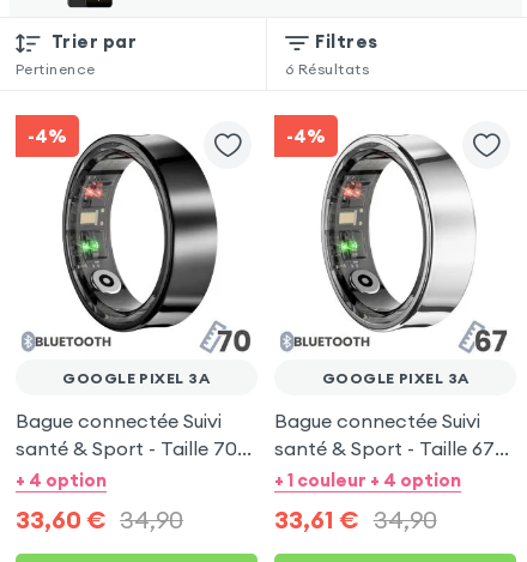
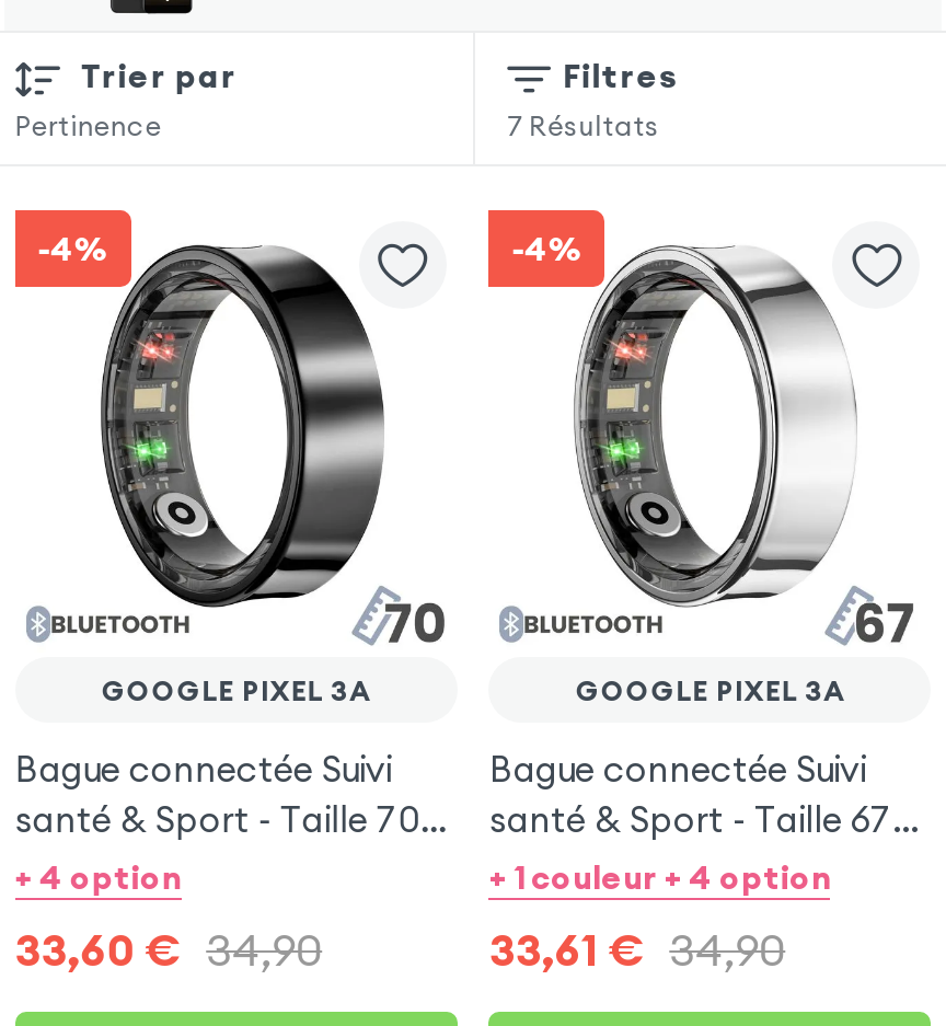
- 6 Résultats
+ 7 Résultats
